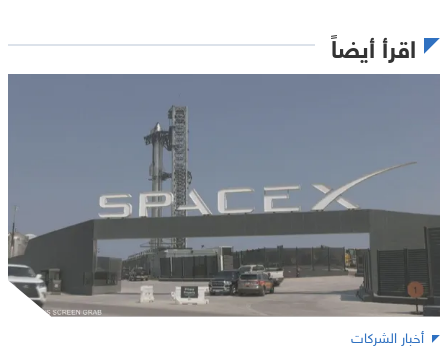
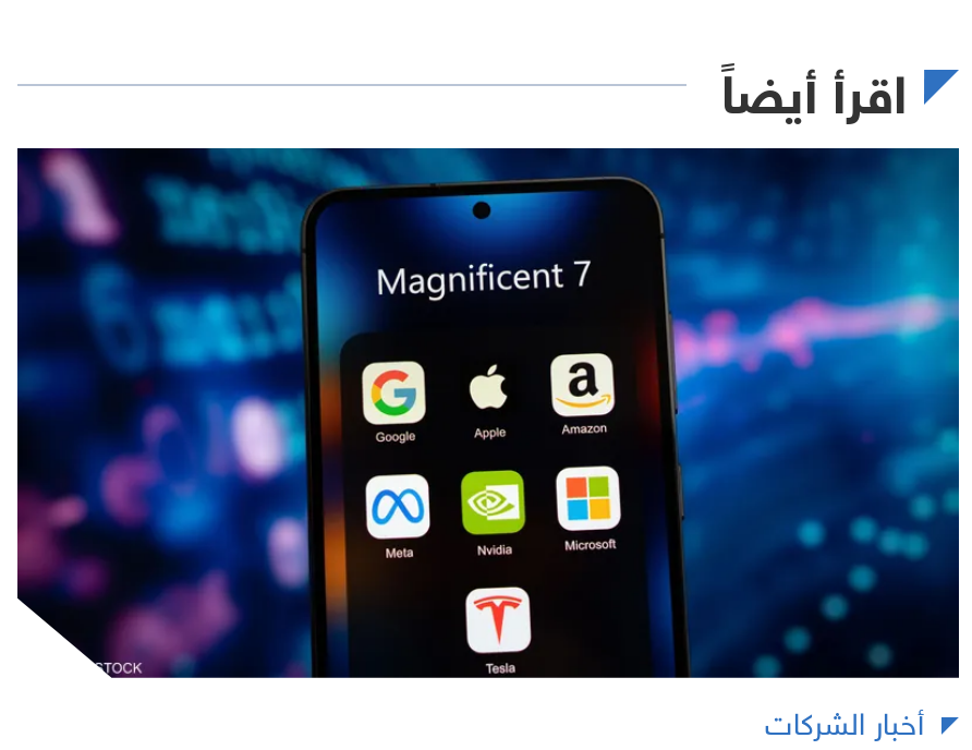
- [image]
+ [image]
